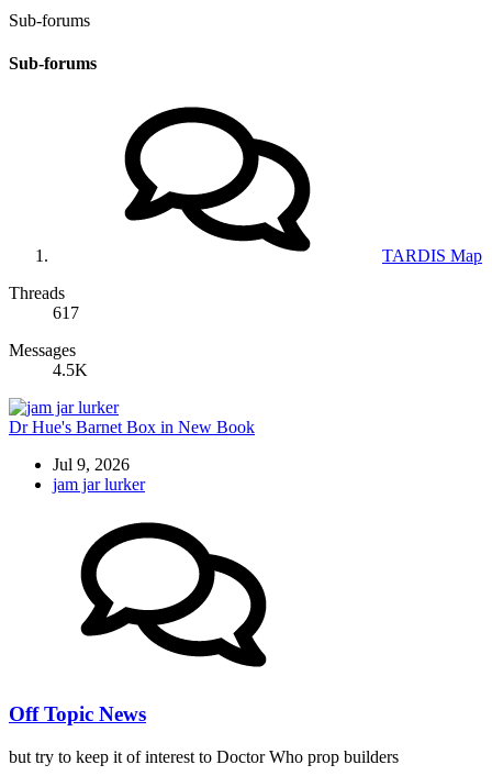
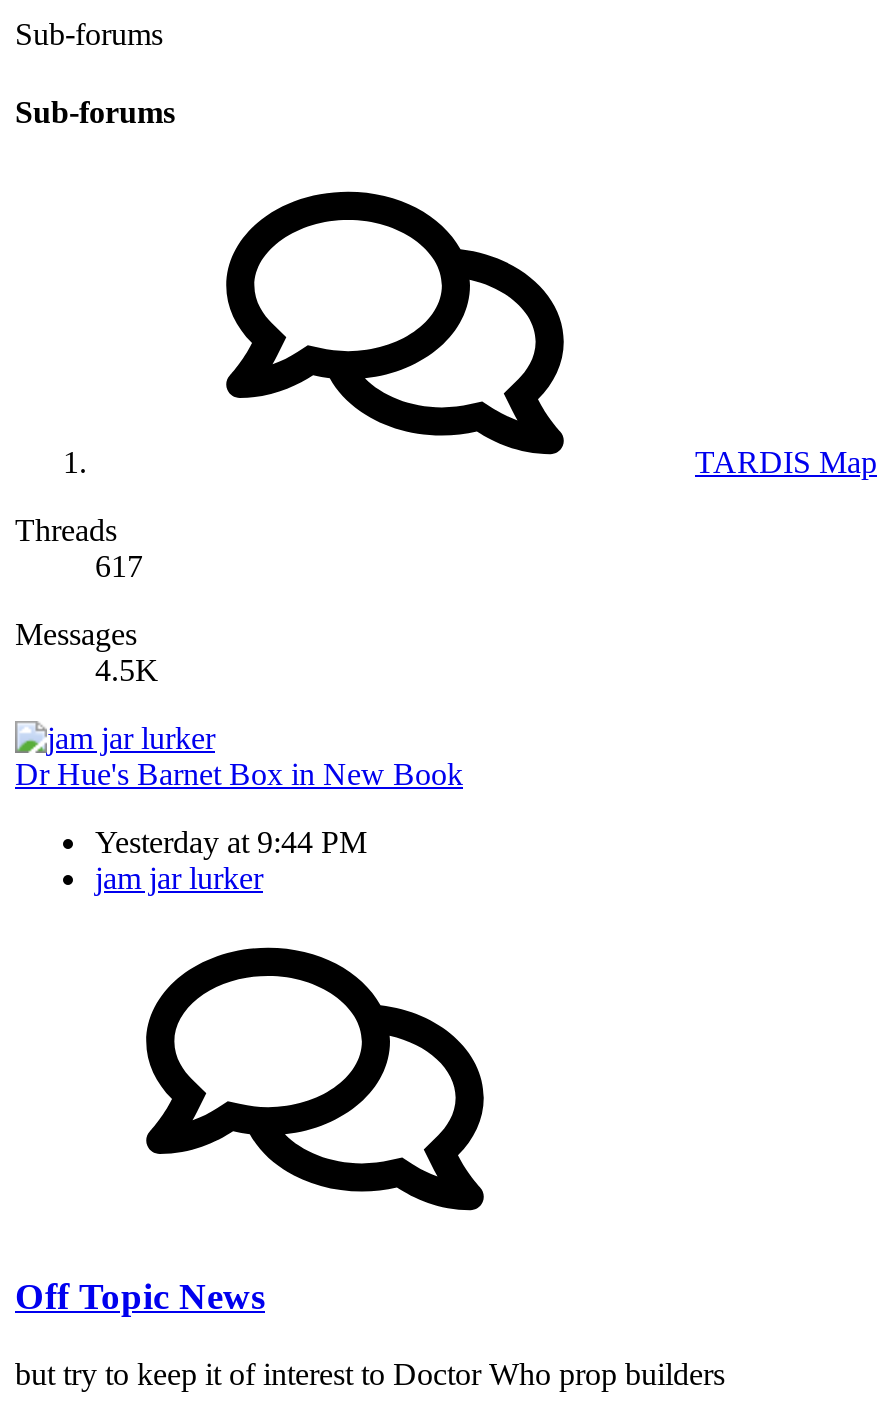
- Jul 9, 2026
+ Yesterday at 9:44 PM
